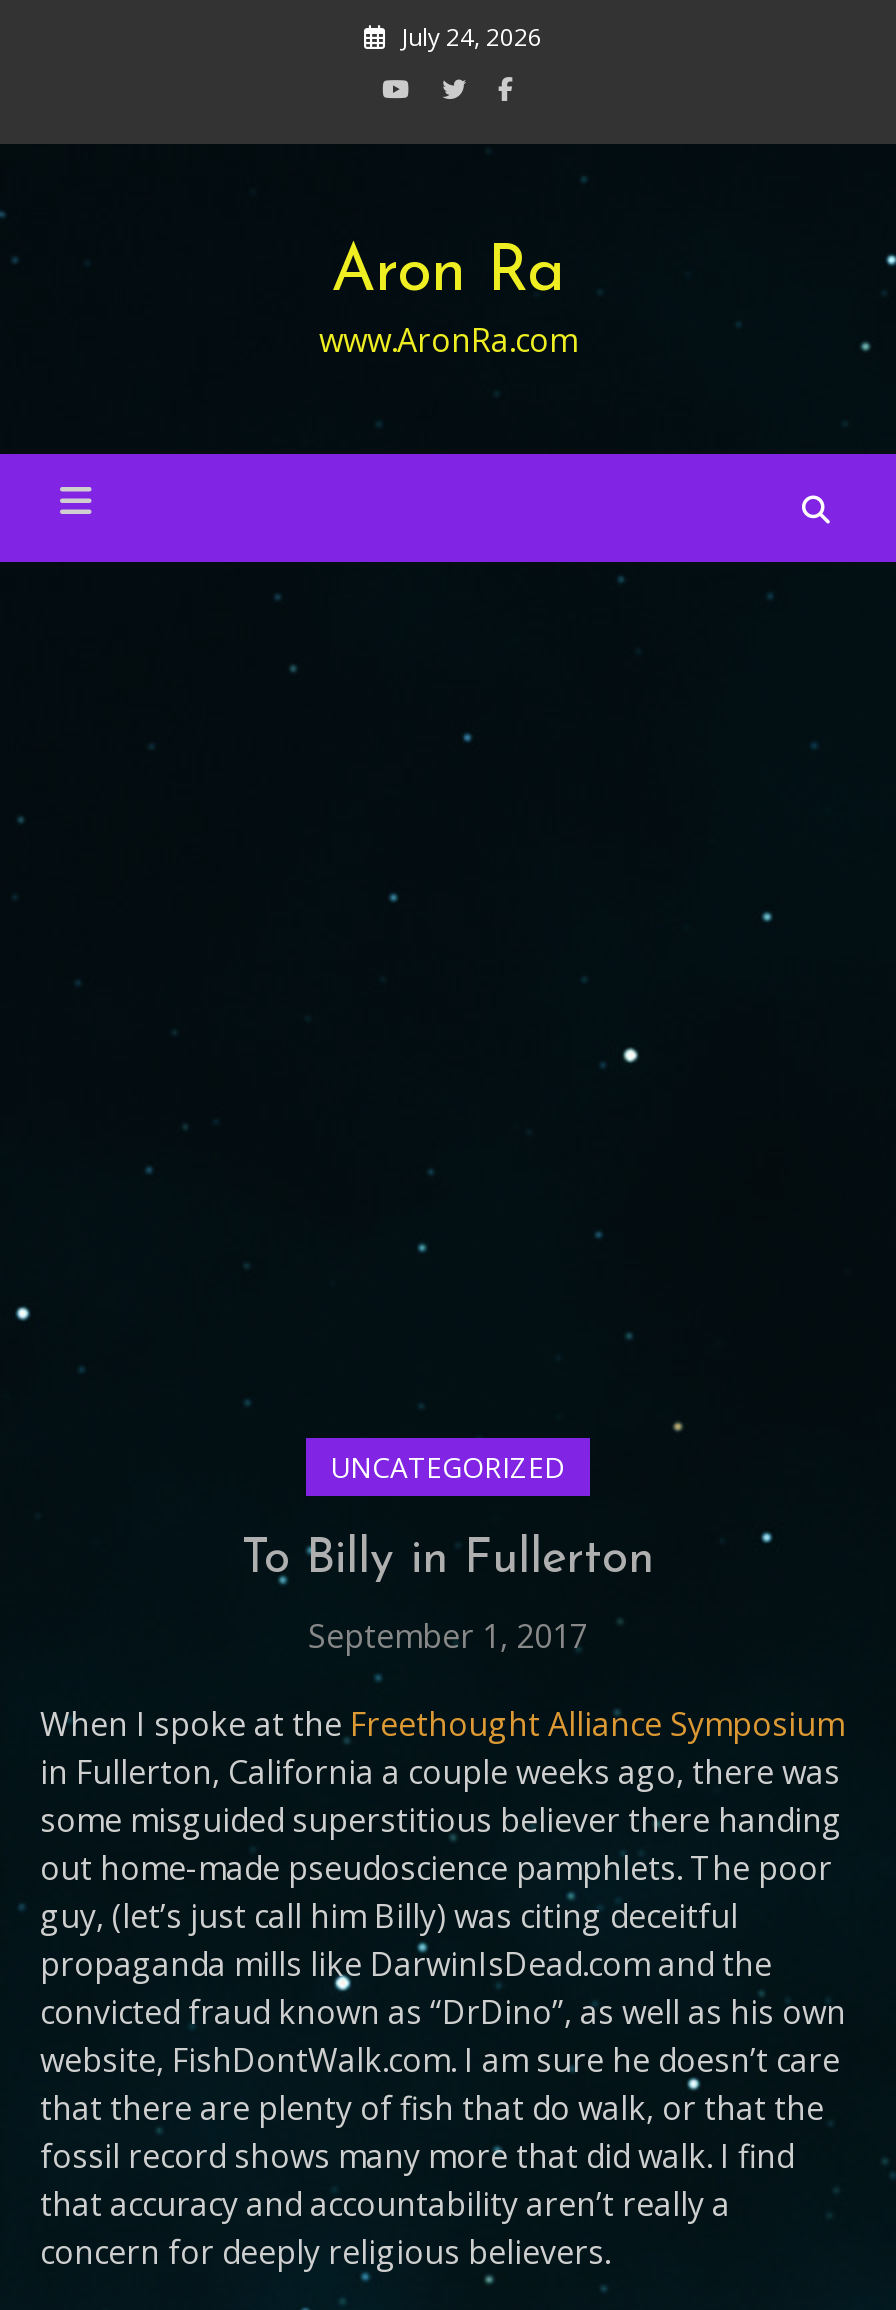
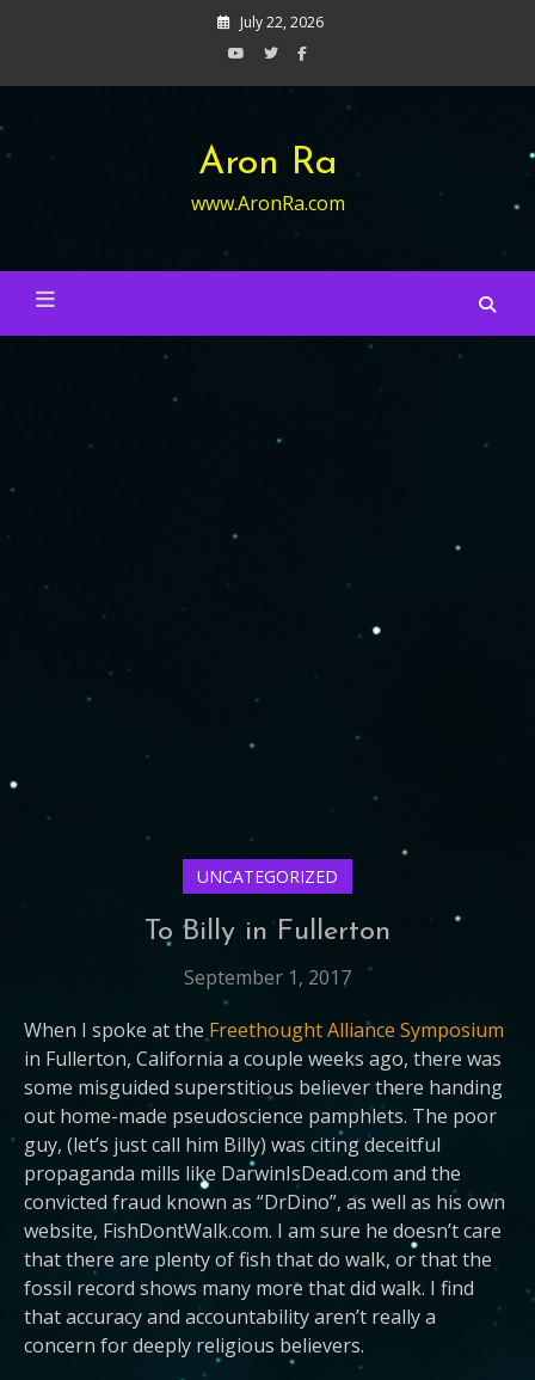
- July 24, 2026
+ July 22, 2026
